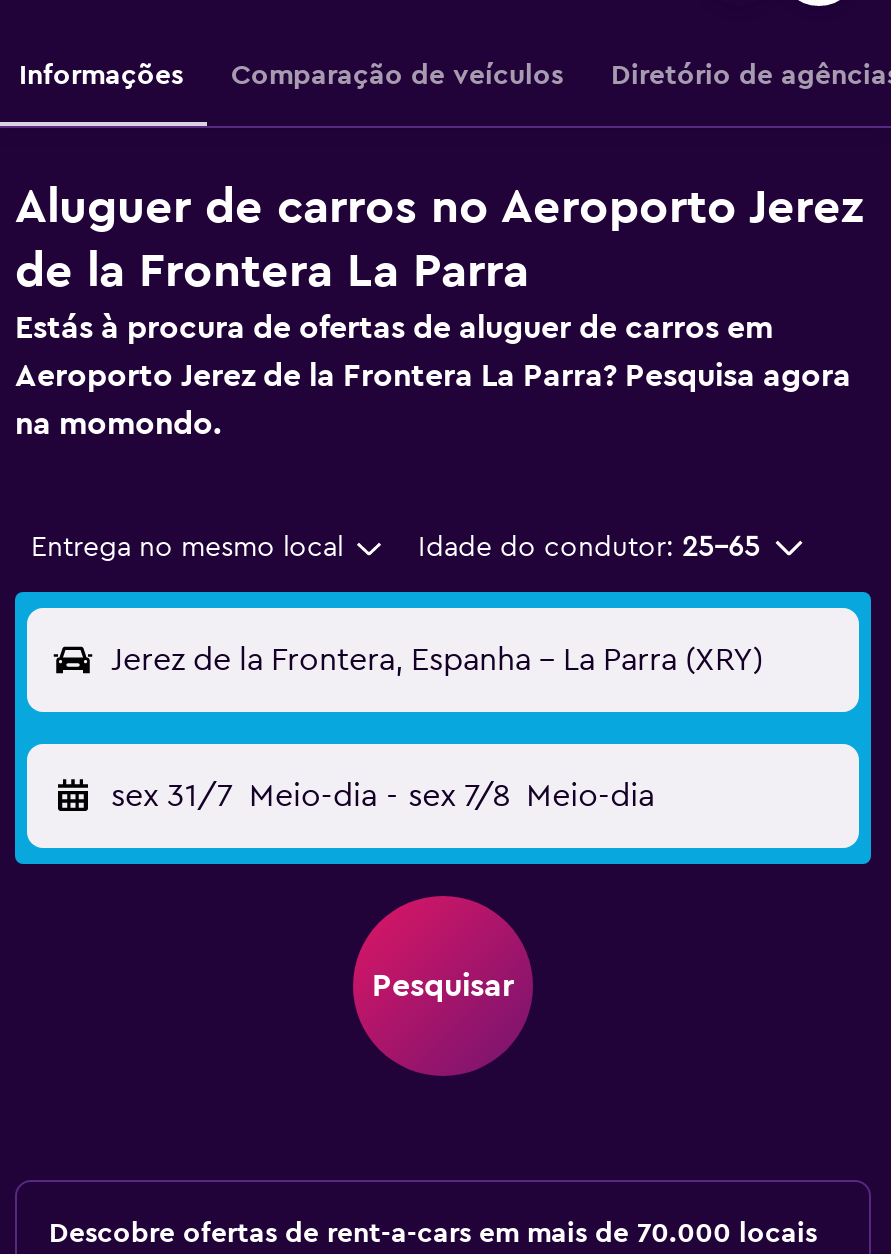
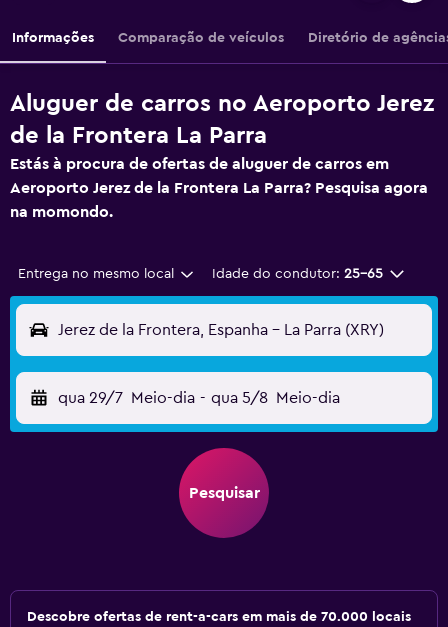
- sex 31/7 Meio-dia - sex 7/8 Meio-dia
+ qua 29/7 Meio-dia - qua 5/8 Meio-dia
